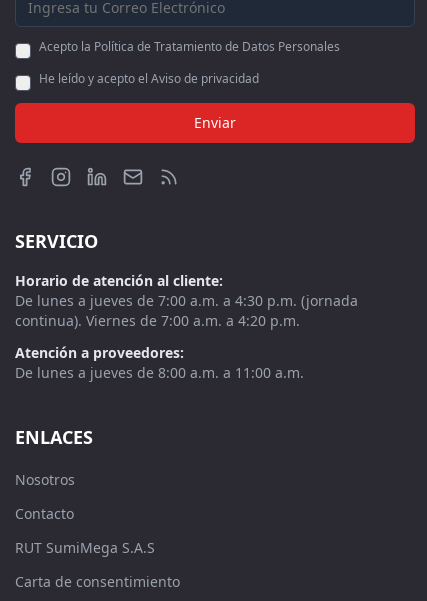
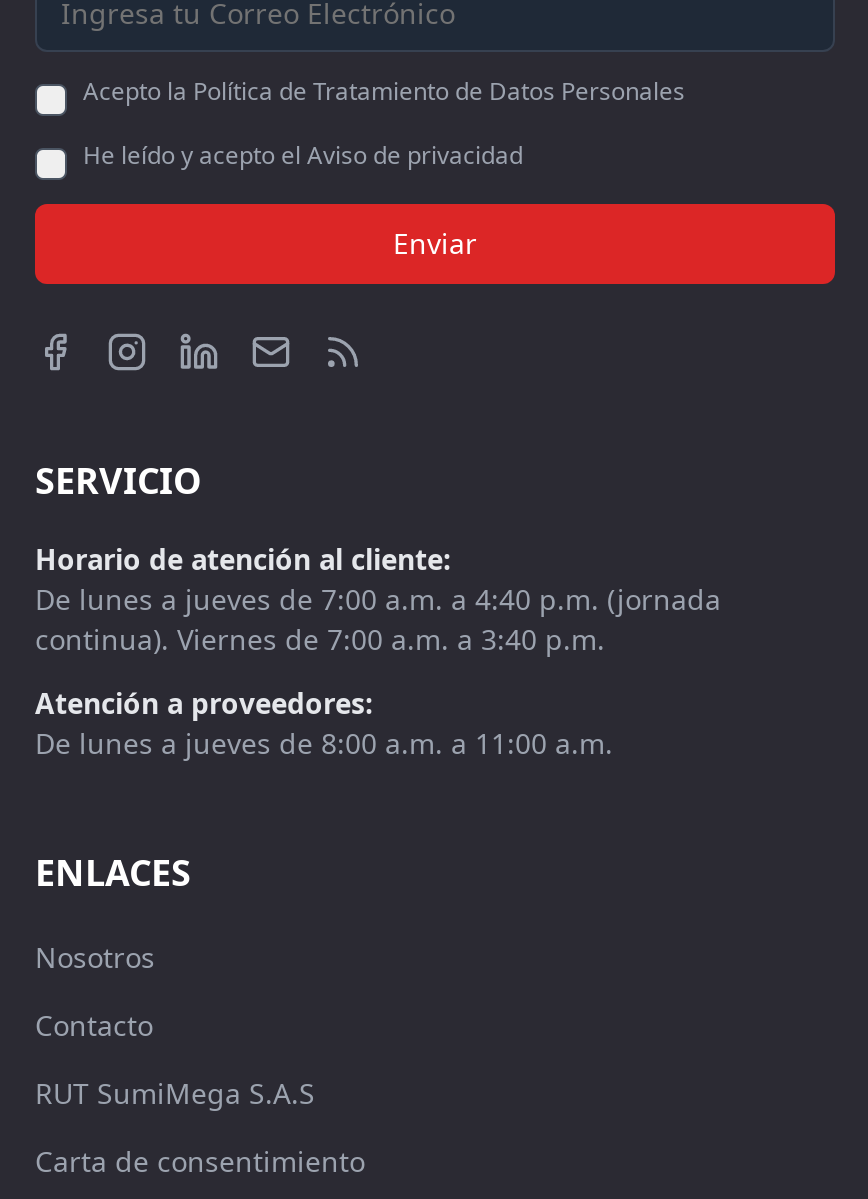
- De lunes a jueves de 7:00 a.m. a 4:30 p.m. (jornada
+ De lunes a jueves de 7:00 a.m. a 4:40 p.m. (jornada

- continua). Viernes de 7:00 a.m. a 4:20 p.m.
+ continua). Viernes de 7:00 a.m. a 3:40 p.m.
